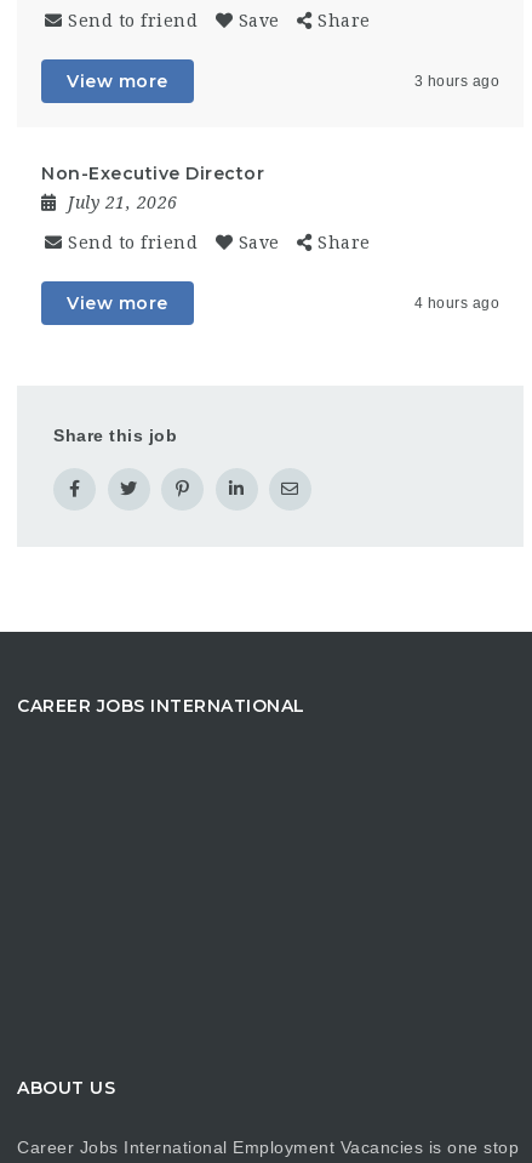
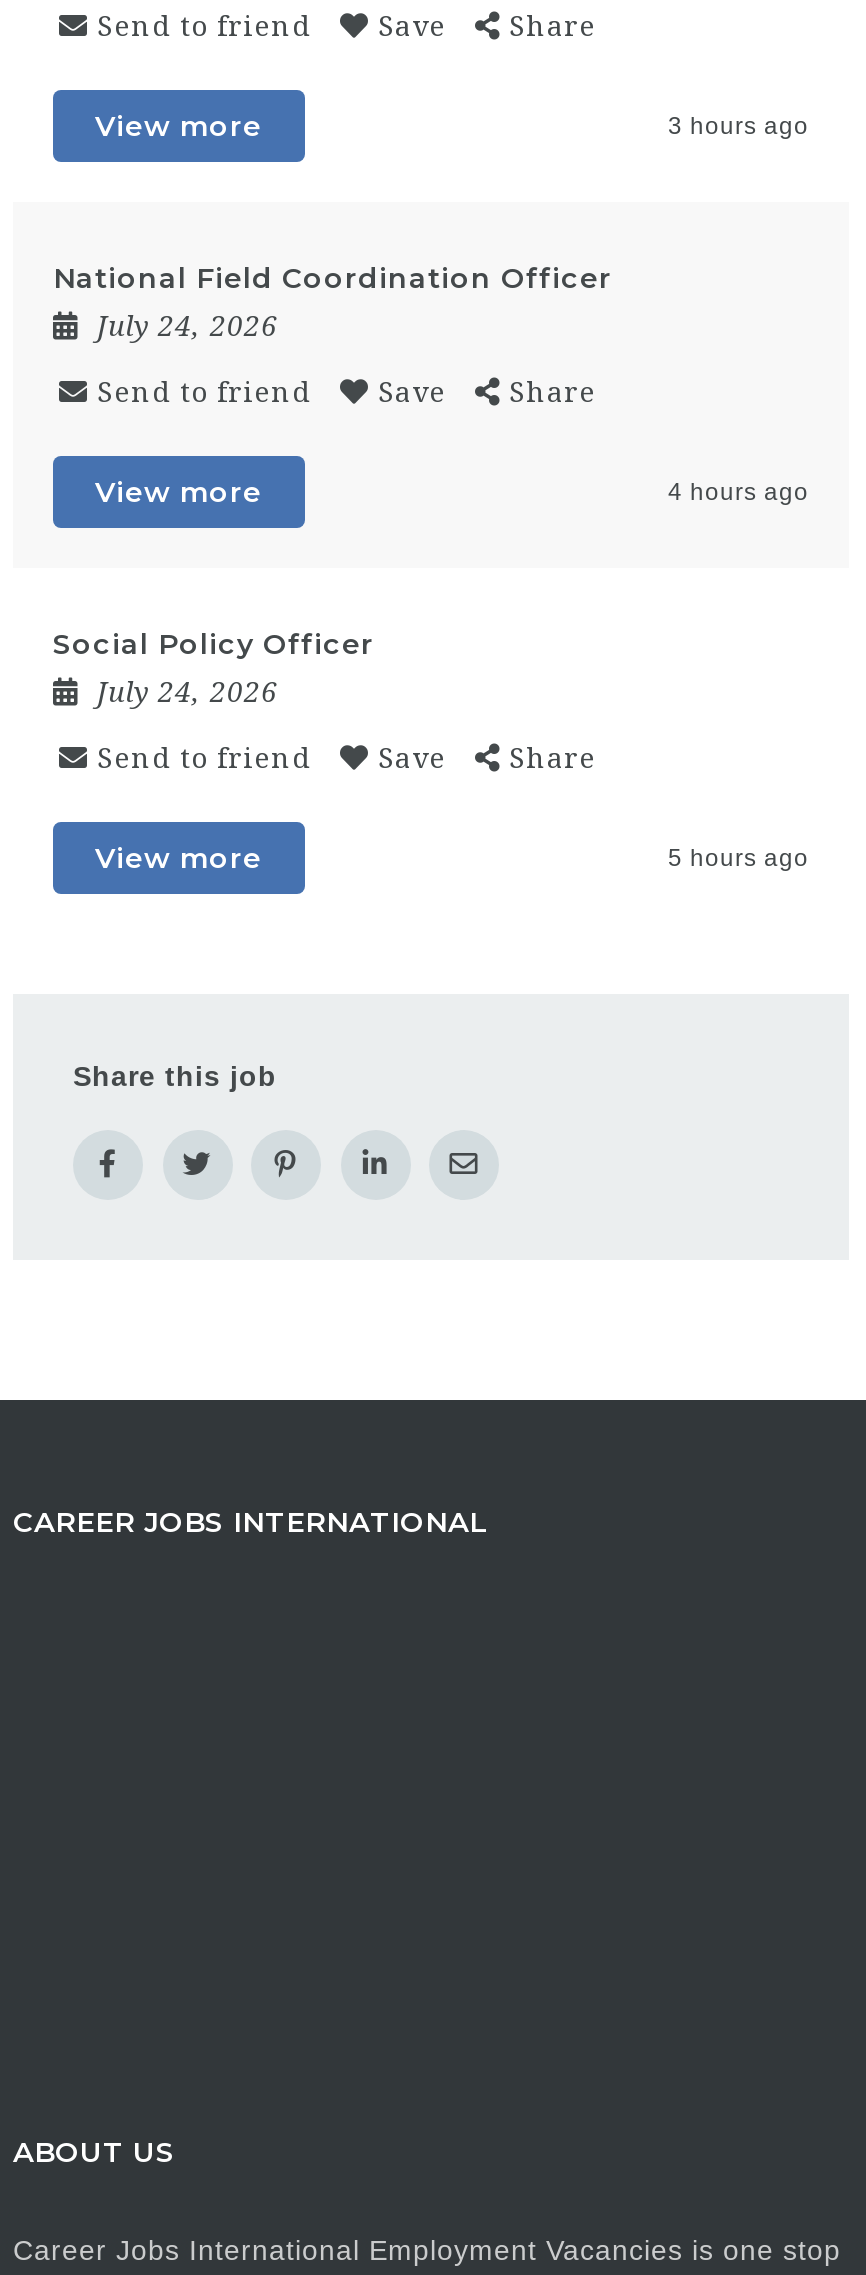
- Non-Executive Director
- July 21, 2026
+ National Field Coordination Officer
+ July 24, 2026

+ Social Policy Officer
+ July 24, 2026
+ Send to friend
+ Save
+ Share
+ View more
+ 5 hours ago
